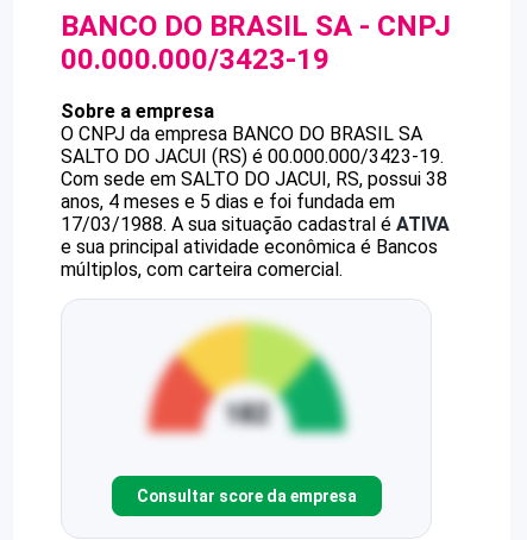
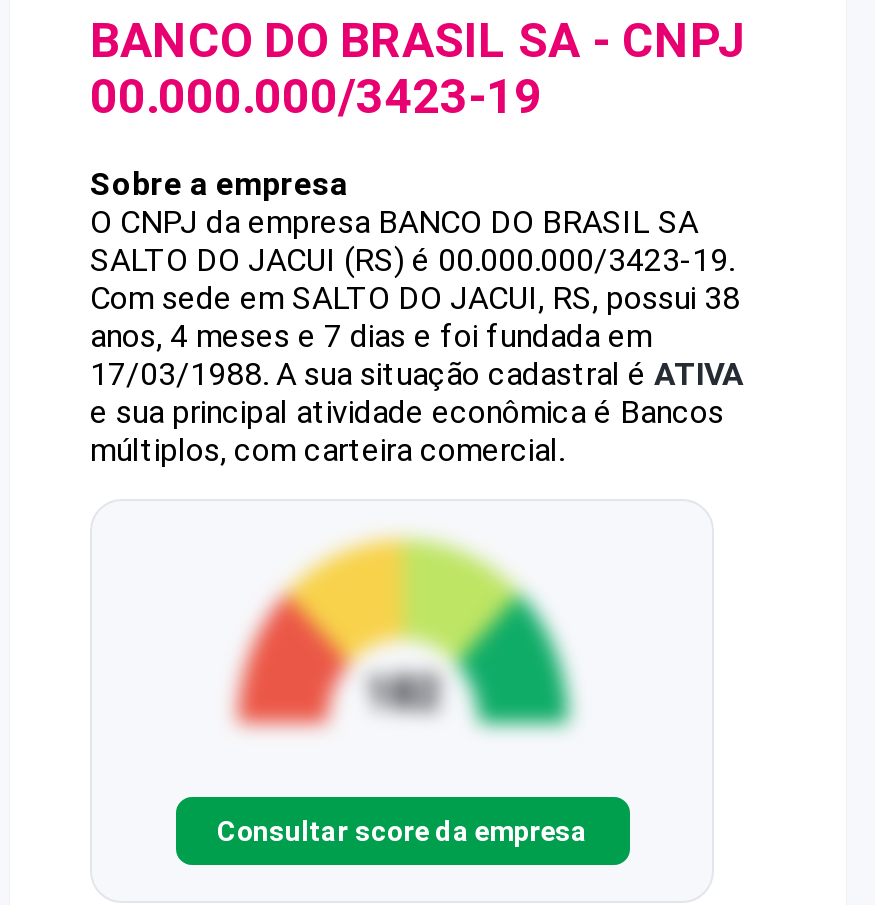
- anos, 4 meses e 5 dias e foi fundada em
+ anos, 4 meses e 7 dias e foi fundada em
